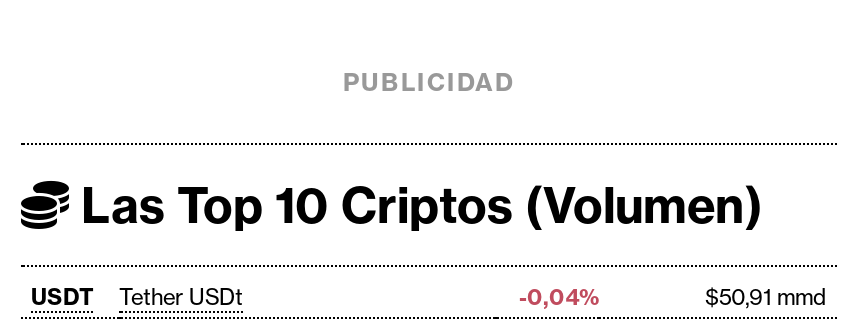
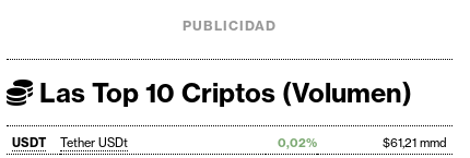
- -0,04%
+ 0,02%

- $50,91 mmd
+ $61,21 mmd
